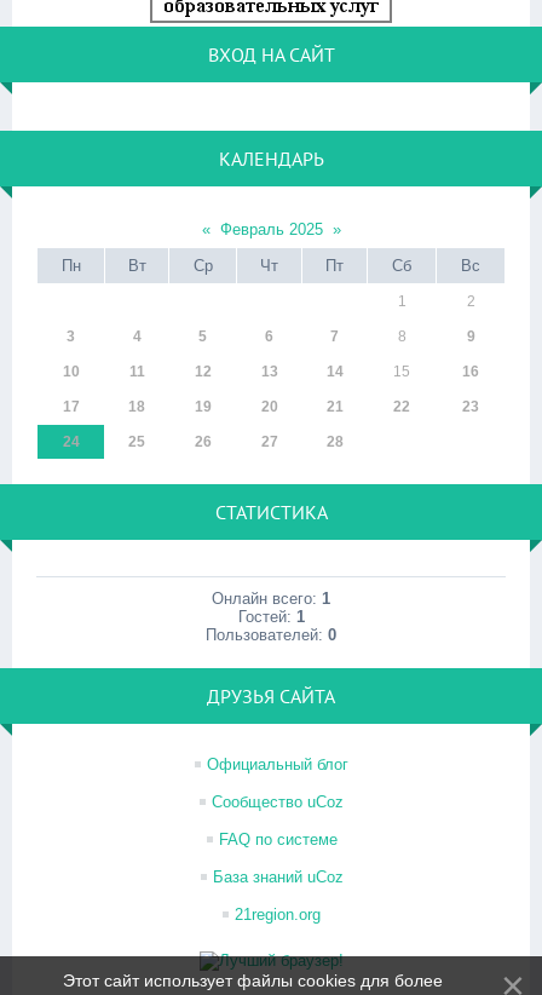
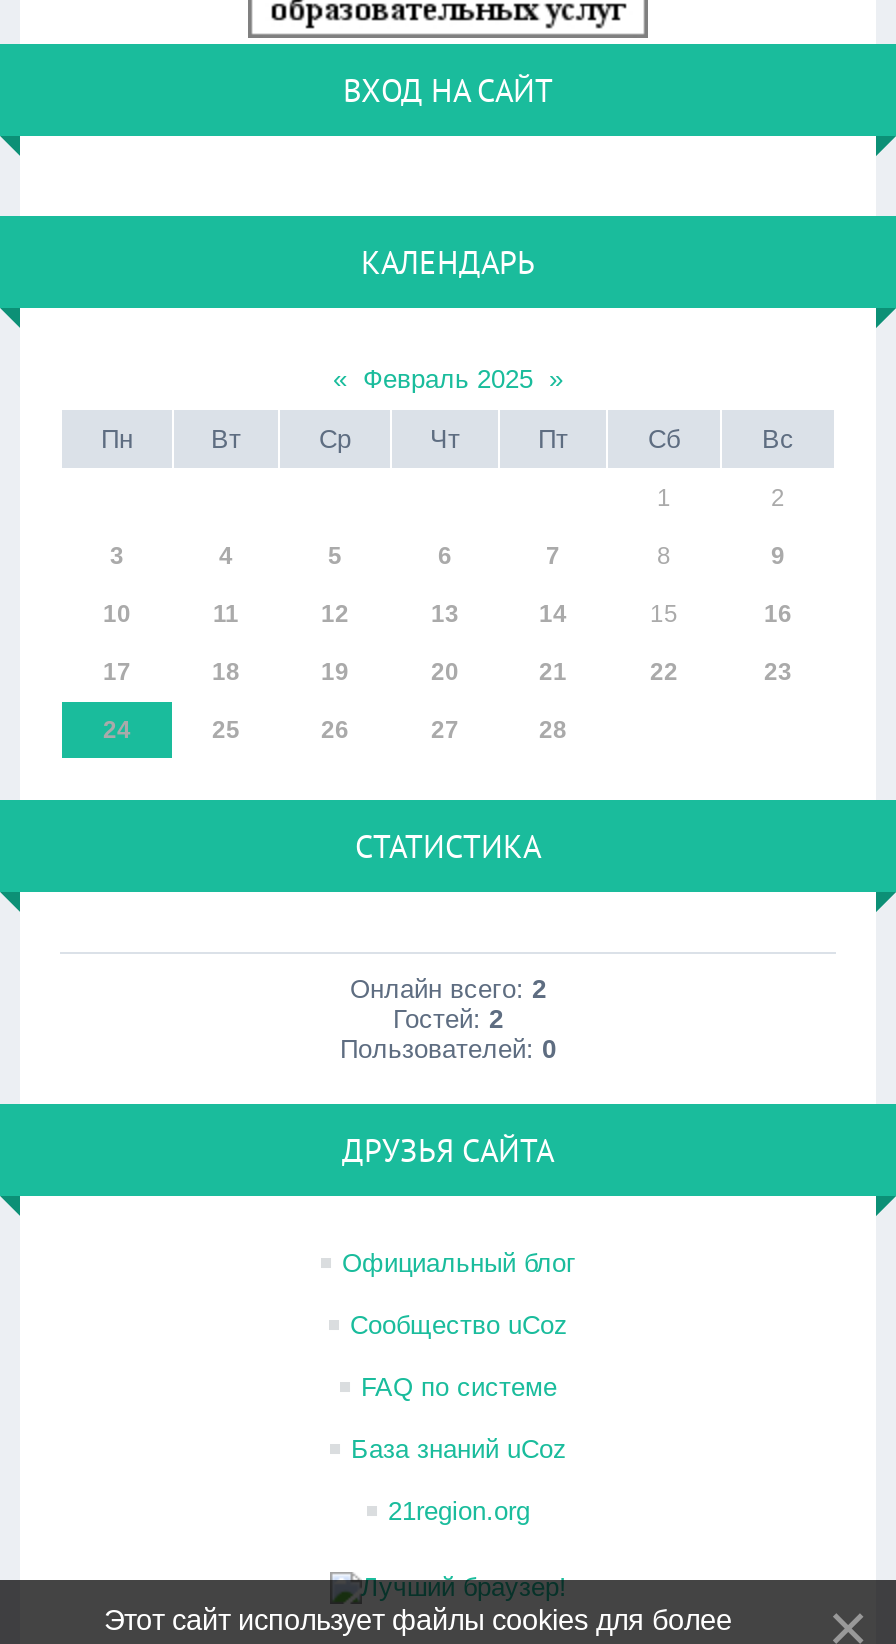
- Онлайн всего: 1
+ Онлайн всего: 2

- Гостей: 1
+ Гостей: 2
